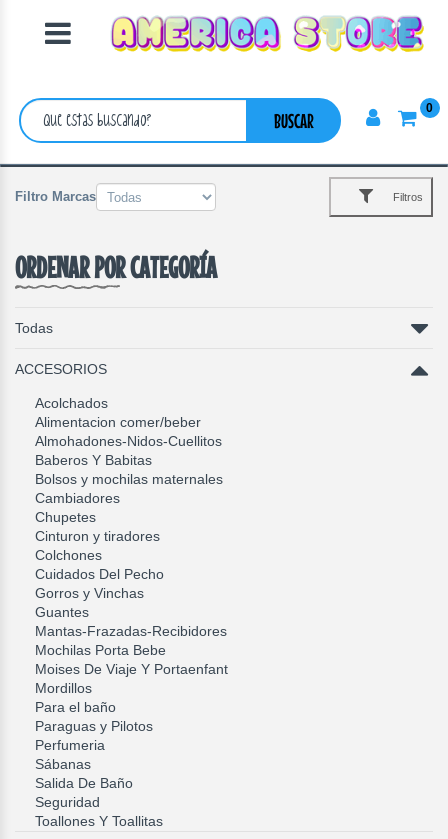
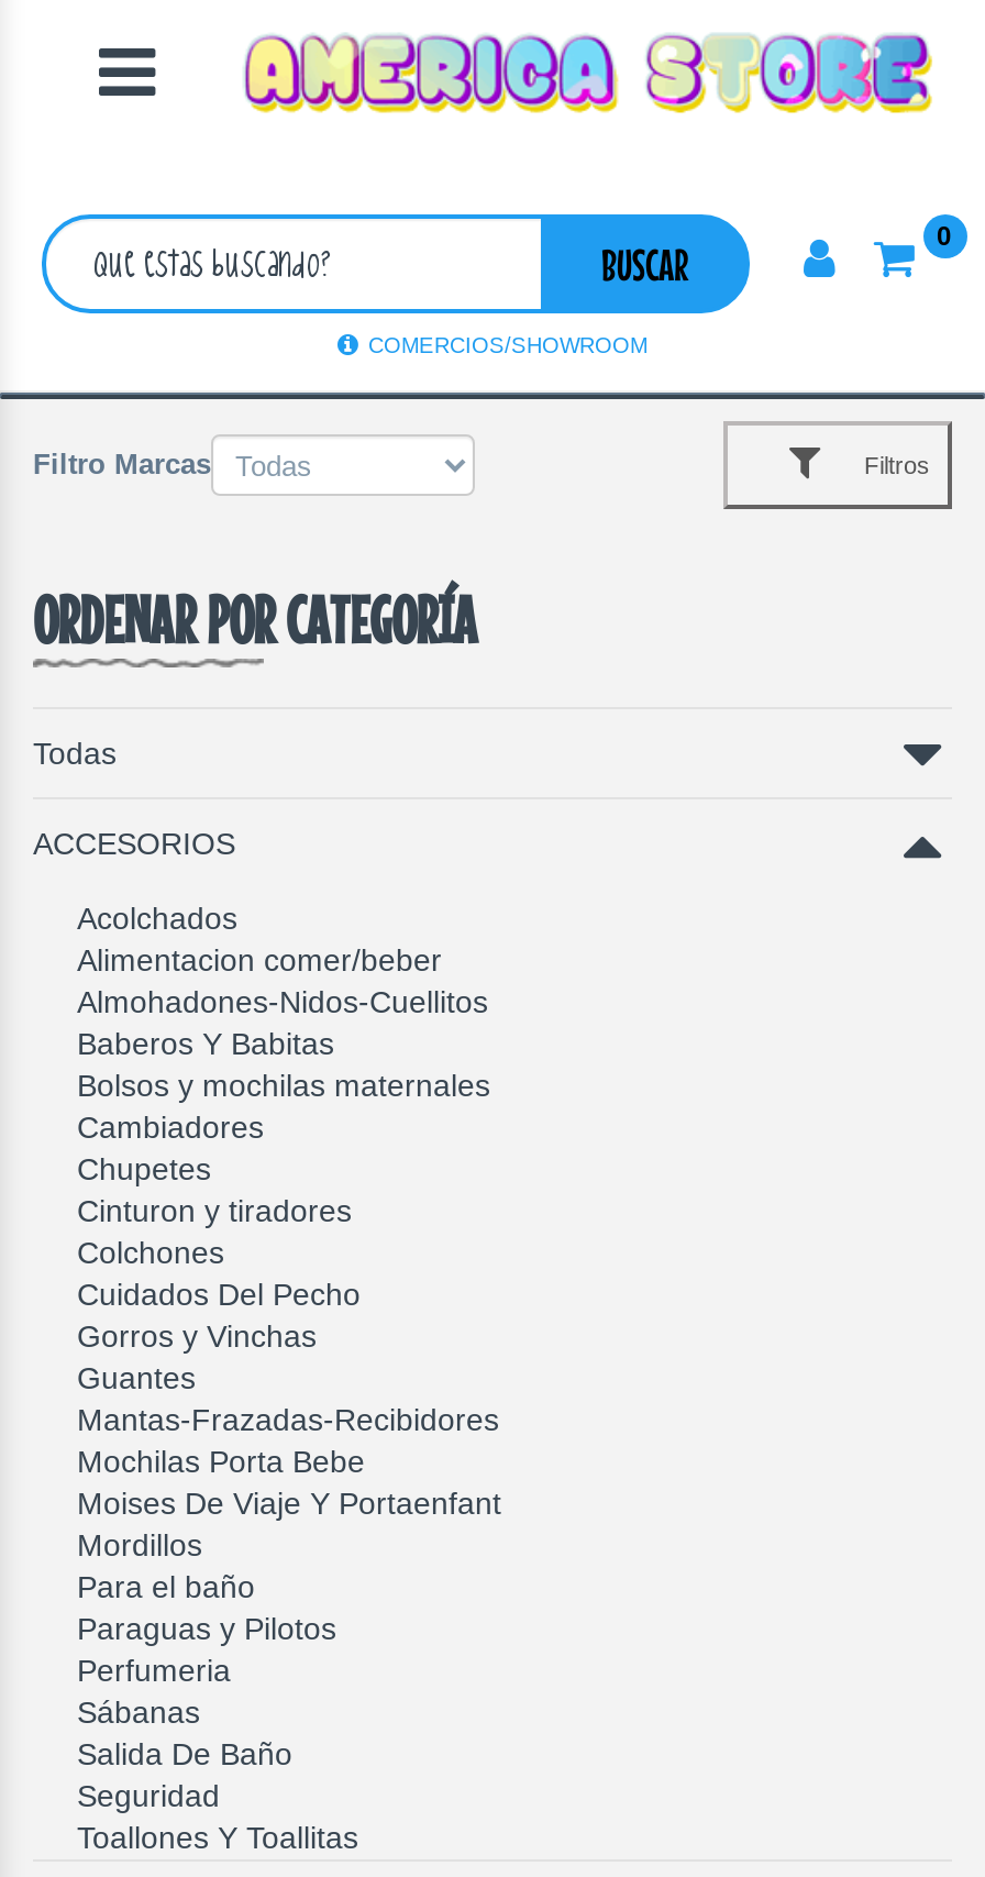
+ COMERCIOS/SHOWROOM
